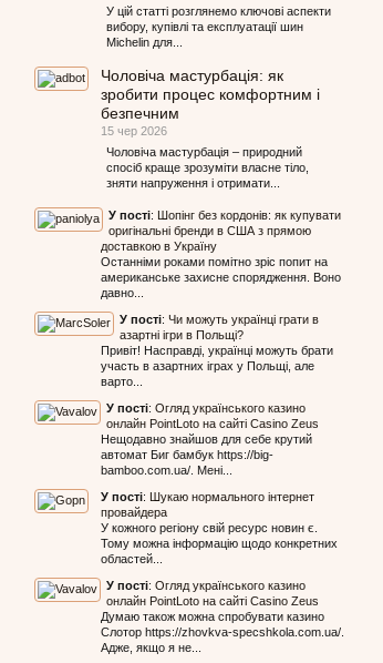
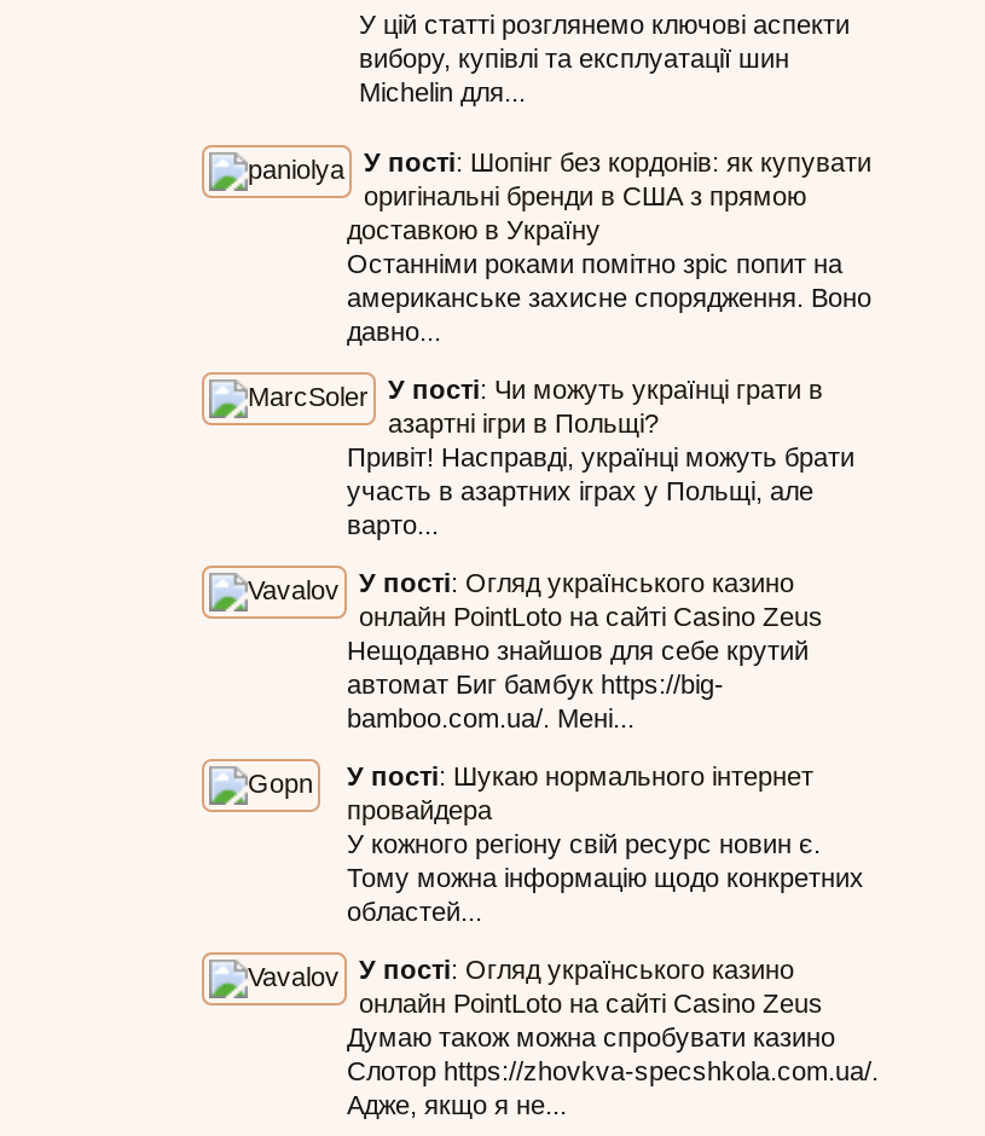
- Чоловіча мастурбація: як
- зробити процес комфортним і
- безпечним
- 15 чер 2026
- Чоловіча мастурбація – природний
- спосіб краще зрозуміти власне тіло,
- зняти напруження і отримати...
